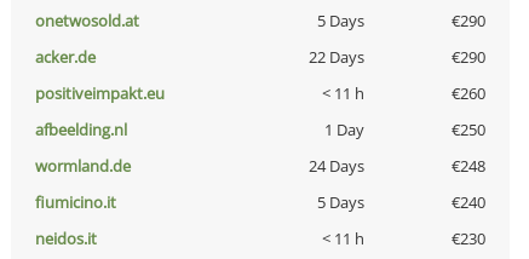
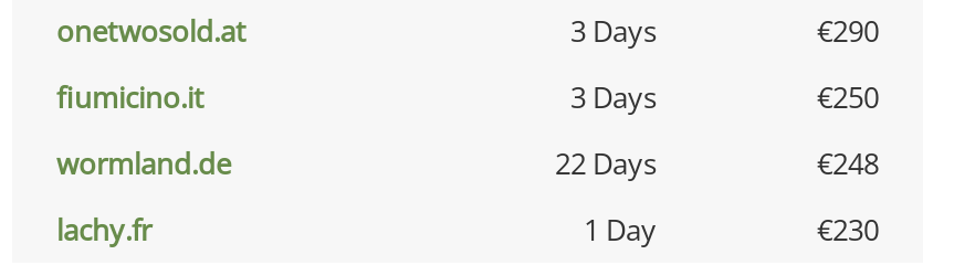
- 5 Days
+ 3 Days

- acker.de
- 22 Days
- €290
- positiveimpakt.eu
- < 11 h
- €260
- afbeelding.nl
- 1 Day
+ fiumicino.it
+ 3 Days

- 24 Days
+ 22 Days

- fiumicino.it
- 5 Days
- €240
- neidos.it
- < 11 h
+ lachy.fr
+ 1 Day
